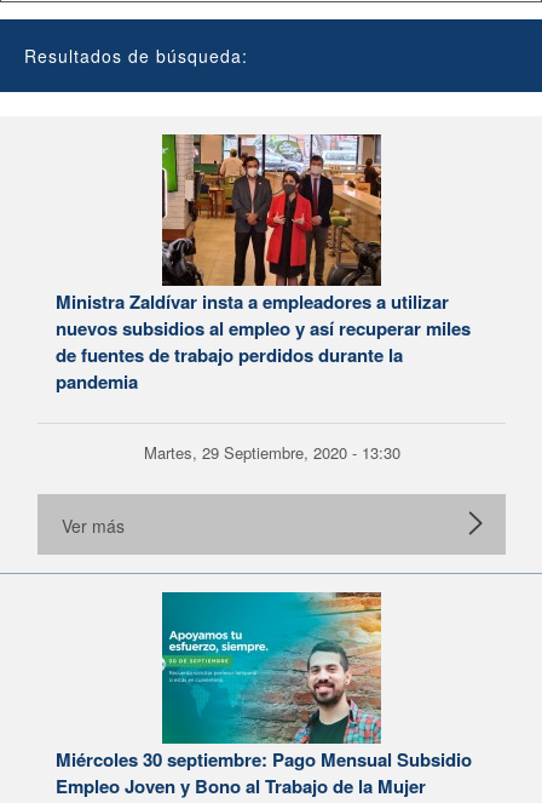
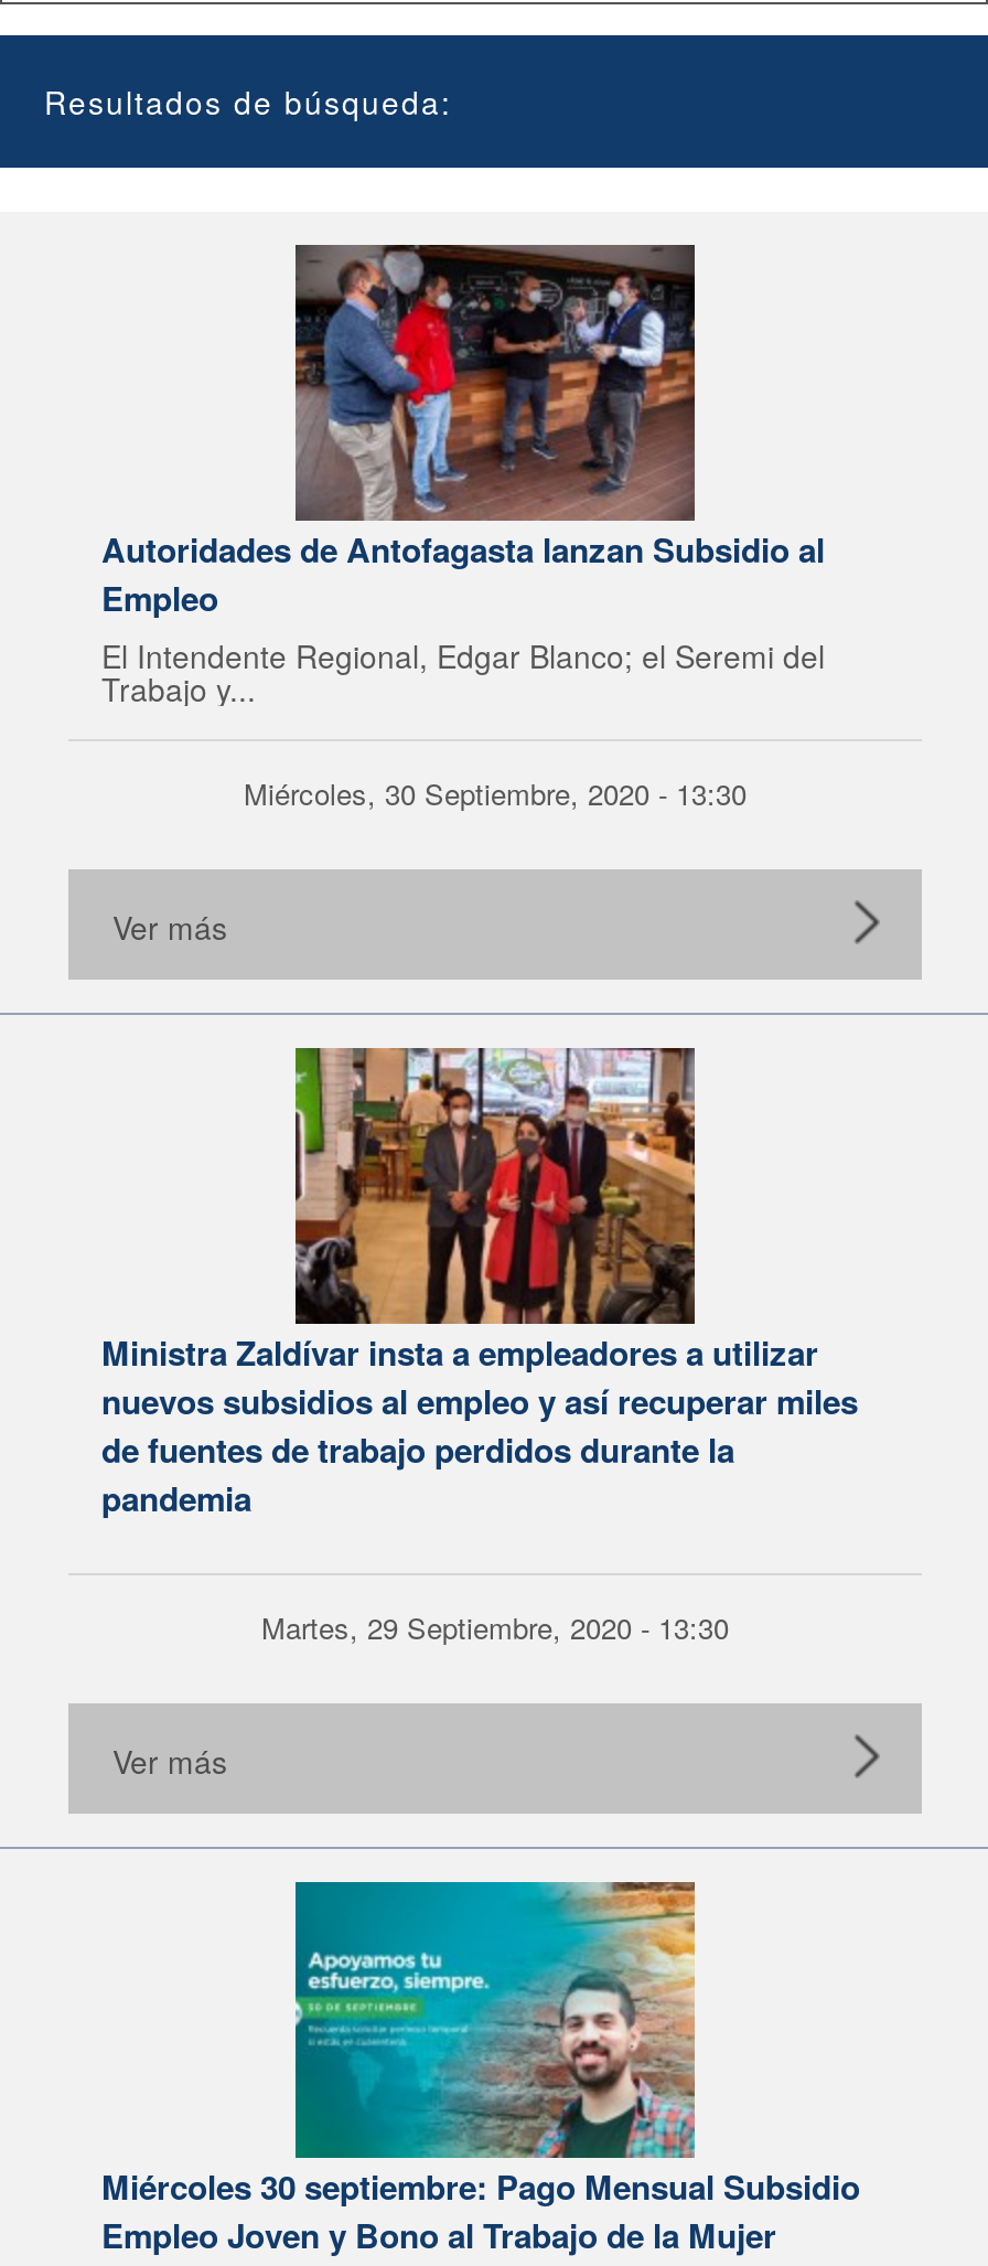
+ [image]
+ Autoridades de Antofagasta lanzan Subsidio al
+ Empleo
+ El Intendente Regional, Edgar Blanco; el Seremi del
+ Trabajo y...
+ Miércoles, 30 Septiembre, 2020 - 13:30
+ Ver más
